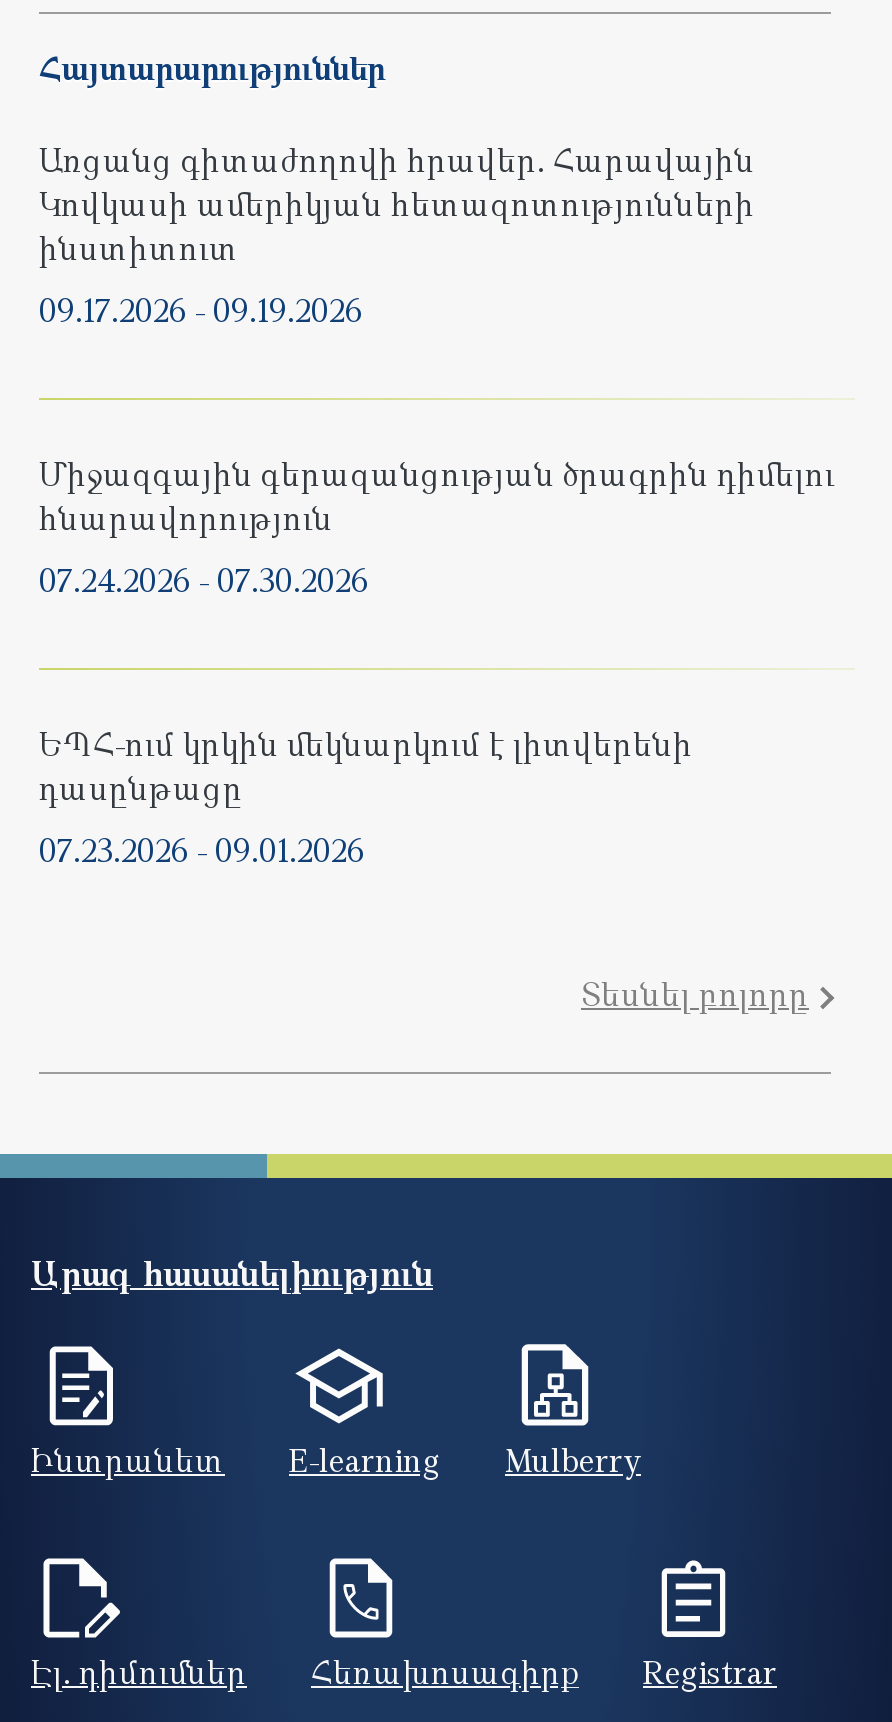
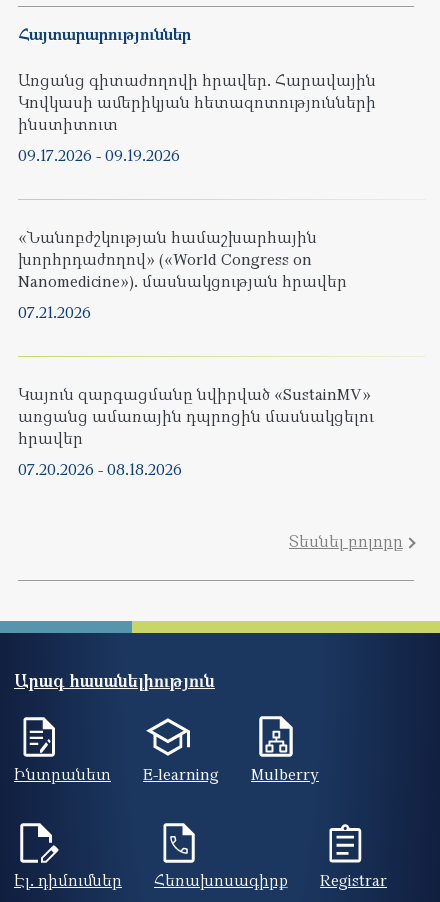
- Միջազգային գերազանցության ծրագրին դիմելու
- հնարավորություն
- 07.24.2026 - 07.30.2026
+ «Նանոբժշկության համաշխարհային
+ խորհրդաժողով» («World Congress on
+ Nanomedicine»). մասնակցության հրավեր
+ 07.21.2026

- ԵՊՀ-ում կրկին մեկնարկում է լիտվերենի
- դասընթացը
- 07.23.2026 - 09.01.2026
+ Կայուն զարգացմանը նվիրված «SustainMV»
+ առցանց ամառային դպրոցին մասնակցելու
+ հրավեր
+ 07.20.2026 - 08.18.2026
